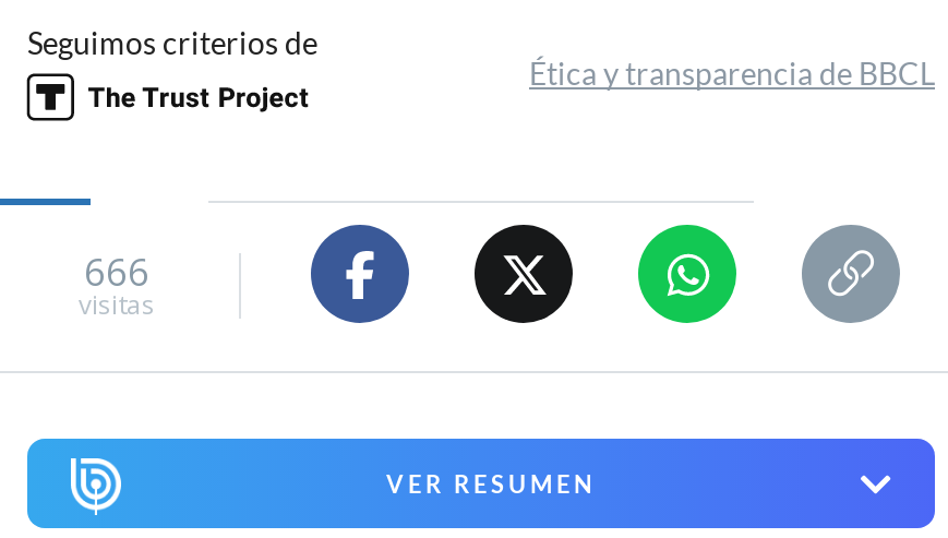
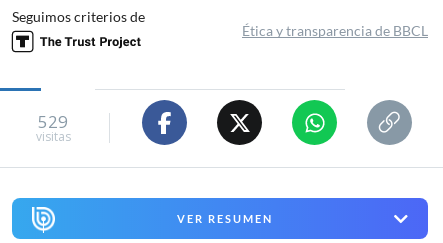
- 666
+ 529
